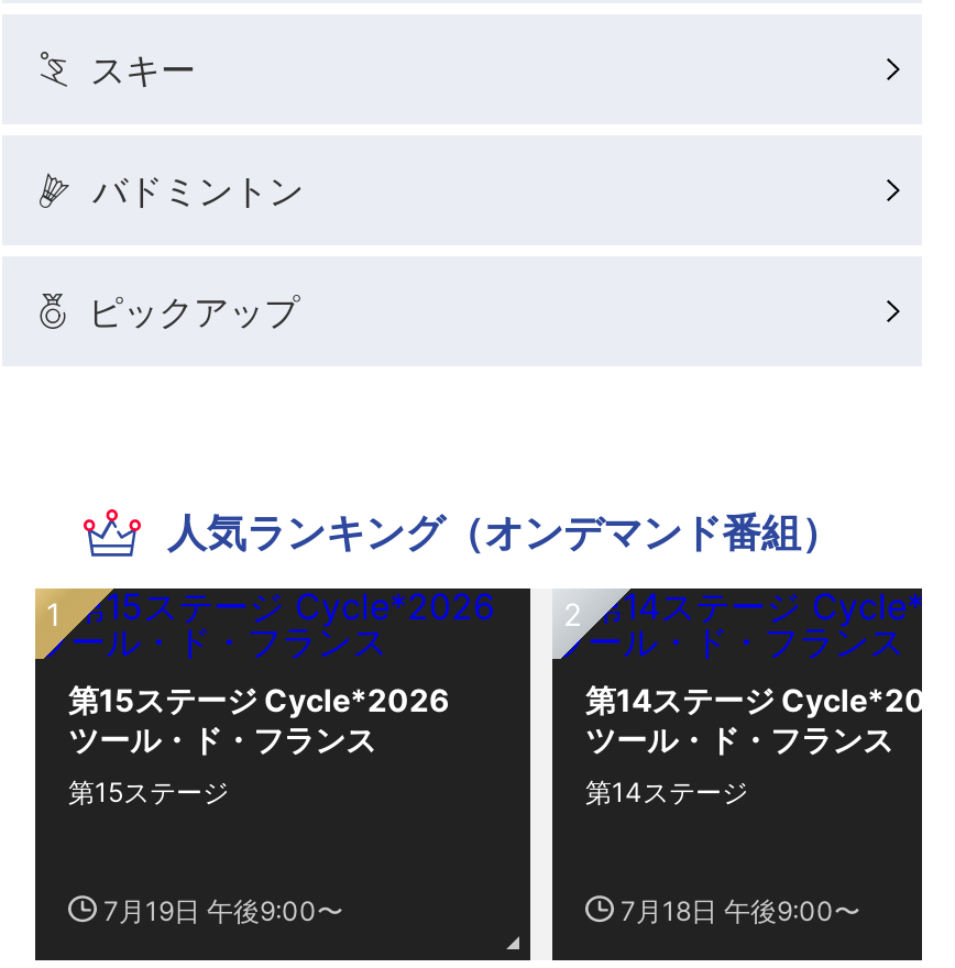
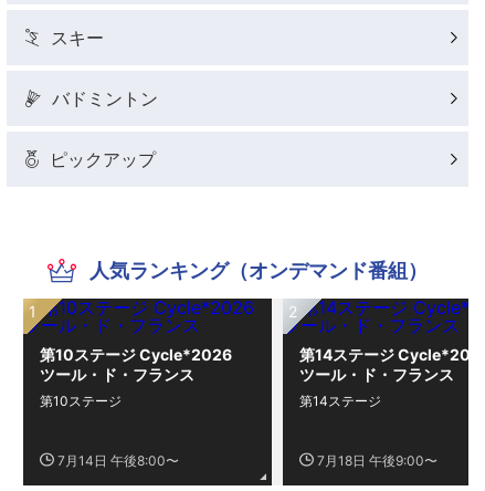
- 第15ステージ Cycle*2026
+ 第10ステージ Cycle*2026

- 第15ステージ
+ 第10ステージ

- 7月19日 午後9:00〜
+ 7月14日 午後8:00〜
